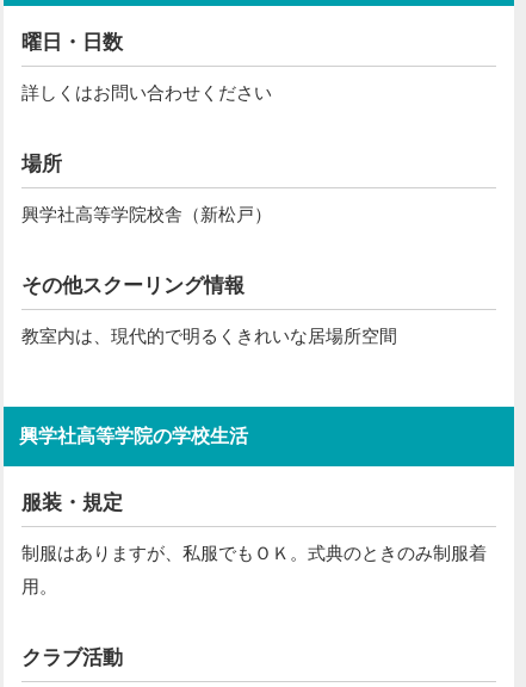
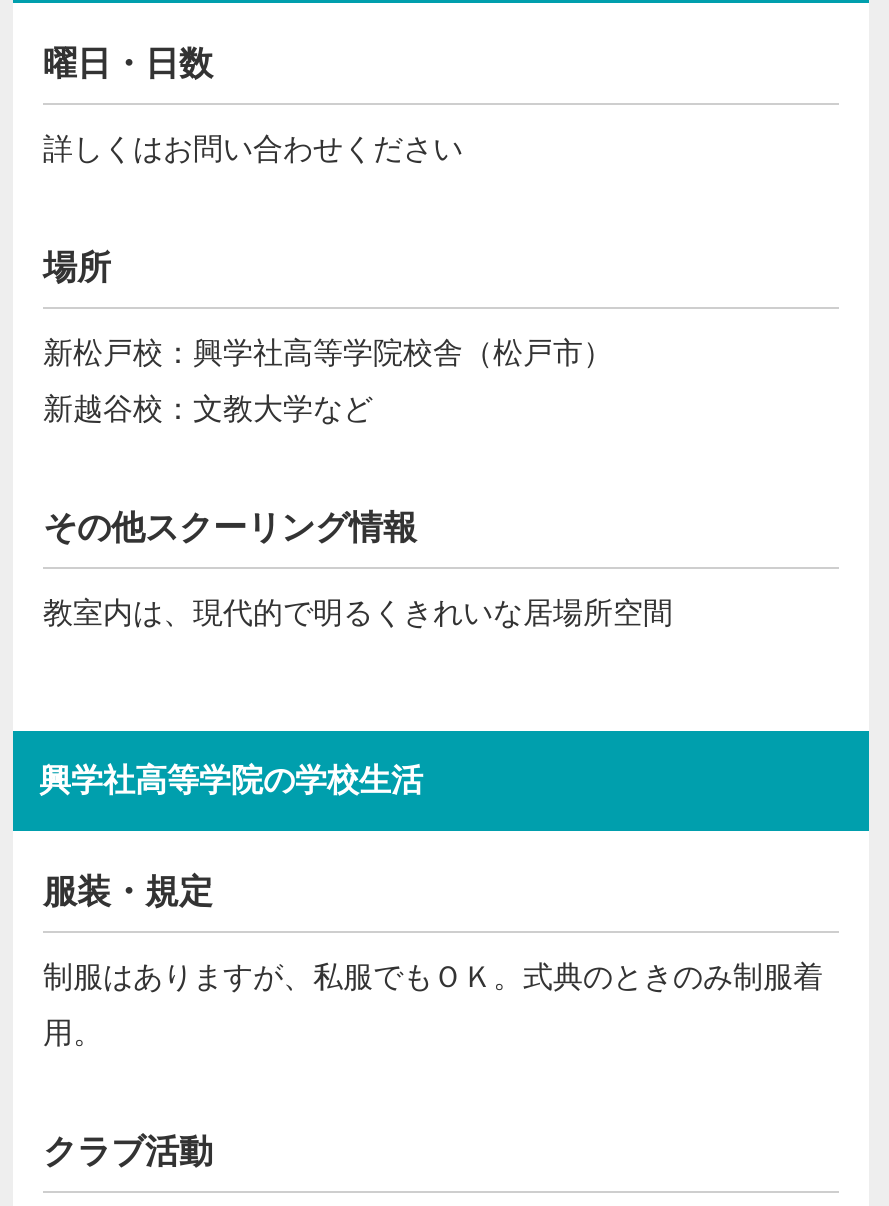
- 興学社高等学院校舎（新松戸）
+ 新松戸校：興学社高等学院校舎（松戸市）
+ 新越谷校：文教大学など
